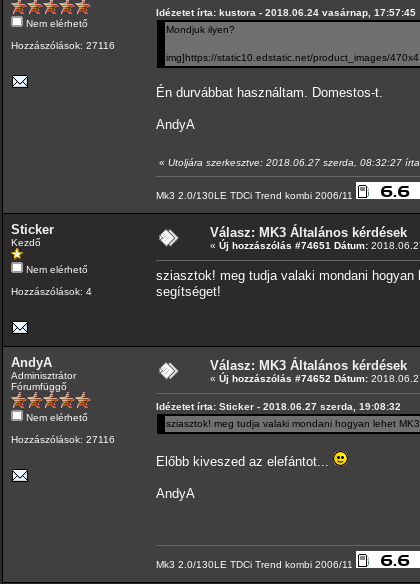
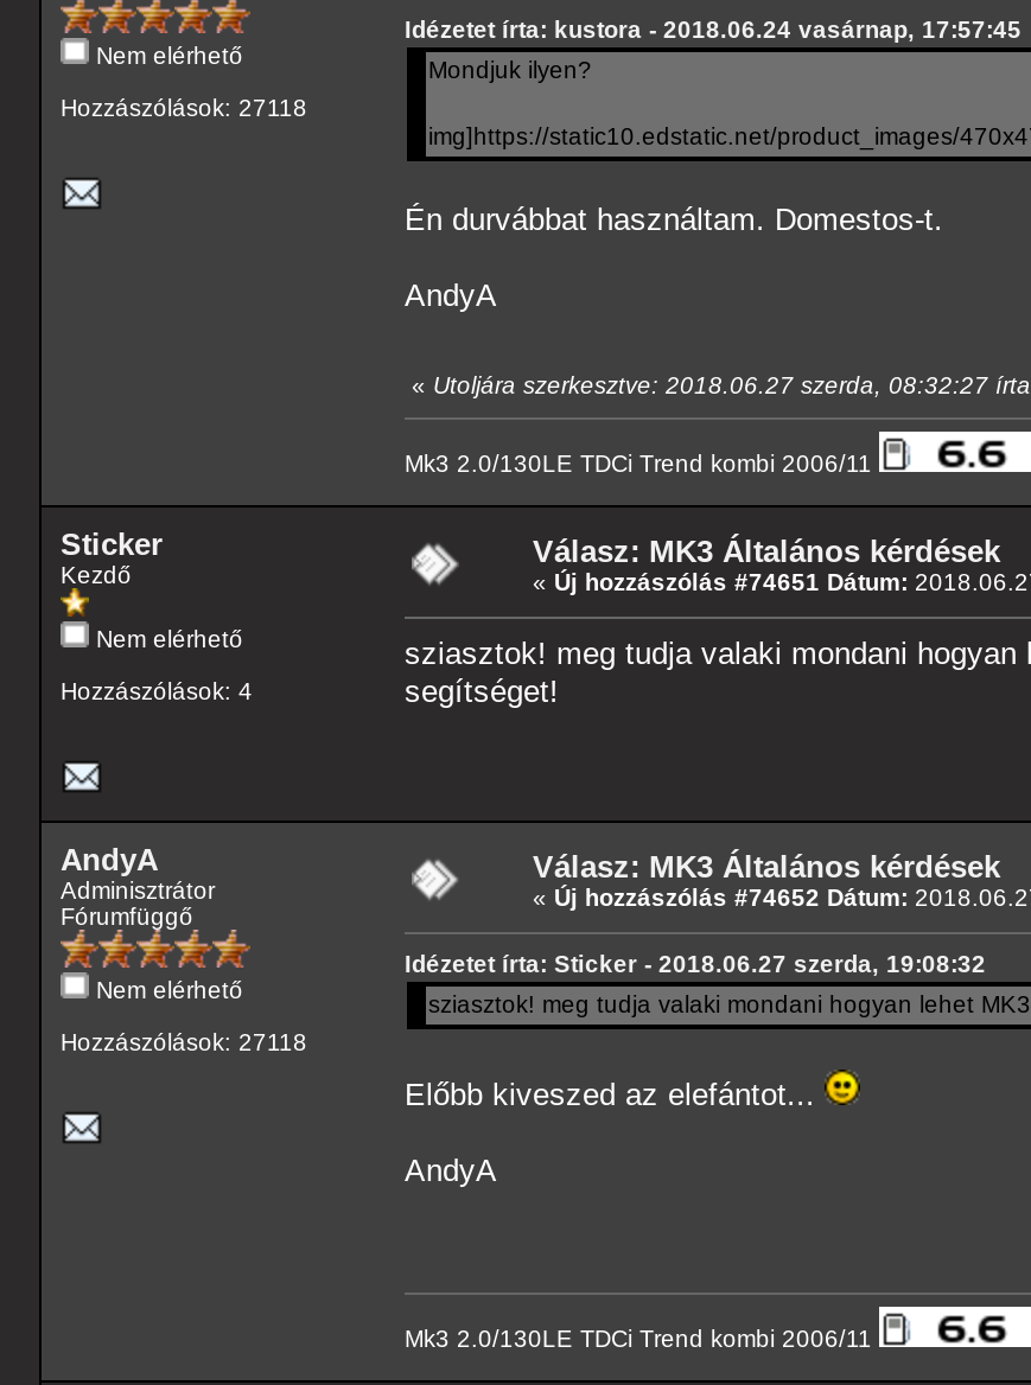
- Hozzászólások: 27116
+ Hozzászólások: 27118

- Hozzászólások: 27116
+ Hozzászólások: 27118
